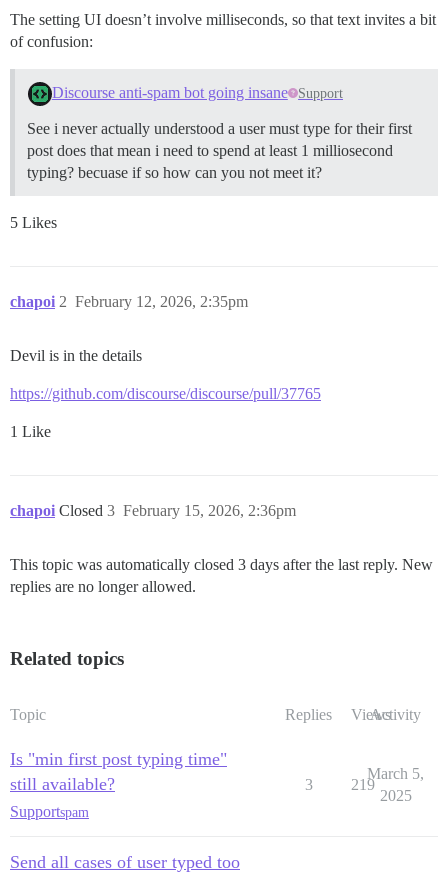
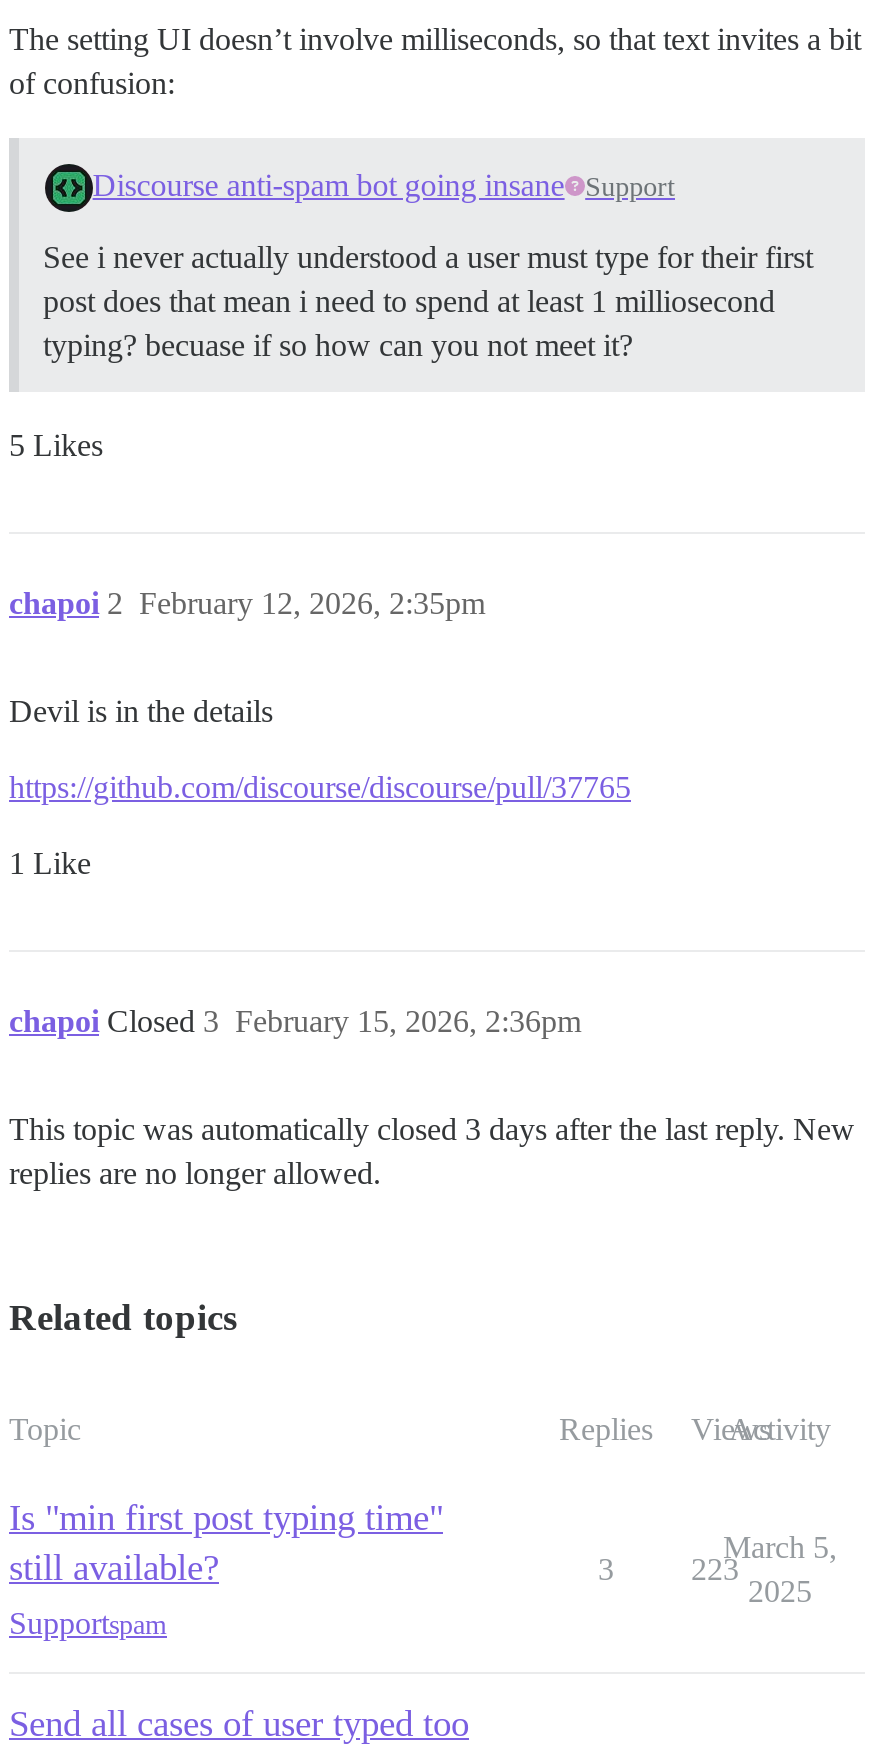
- 219
+ 223
